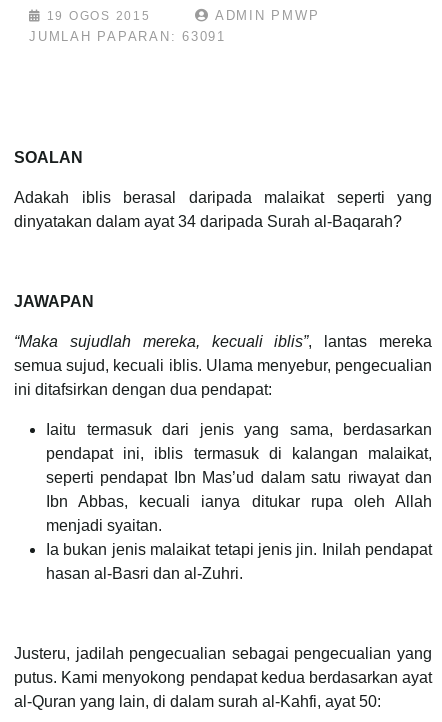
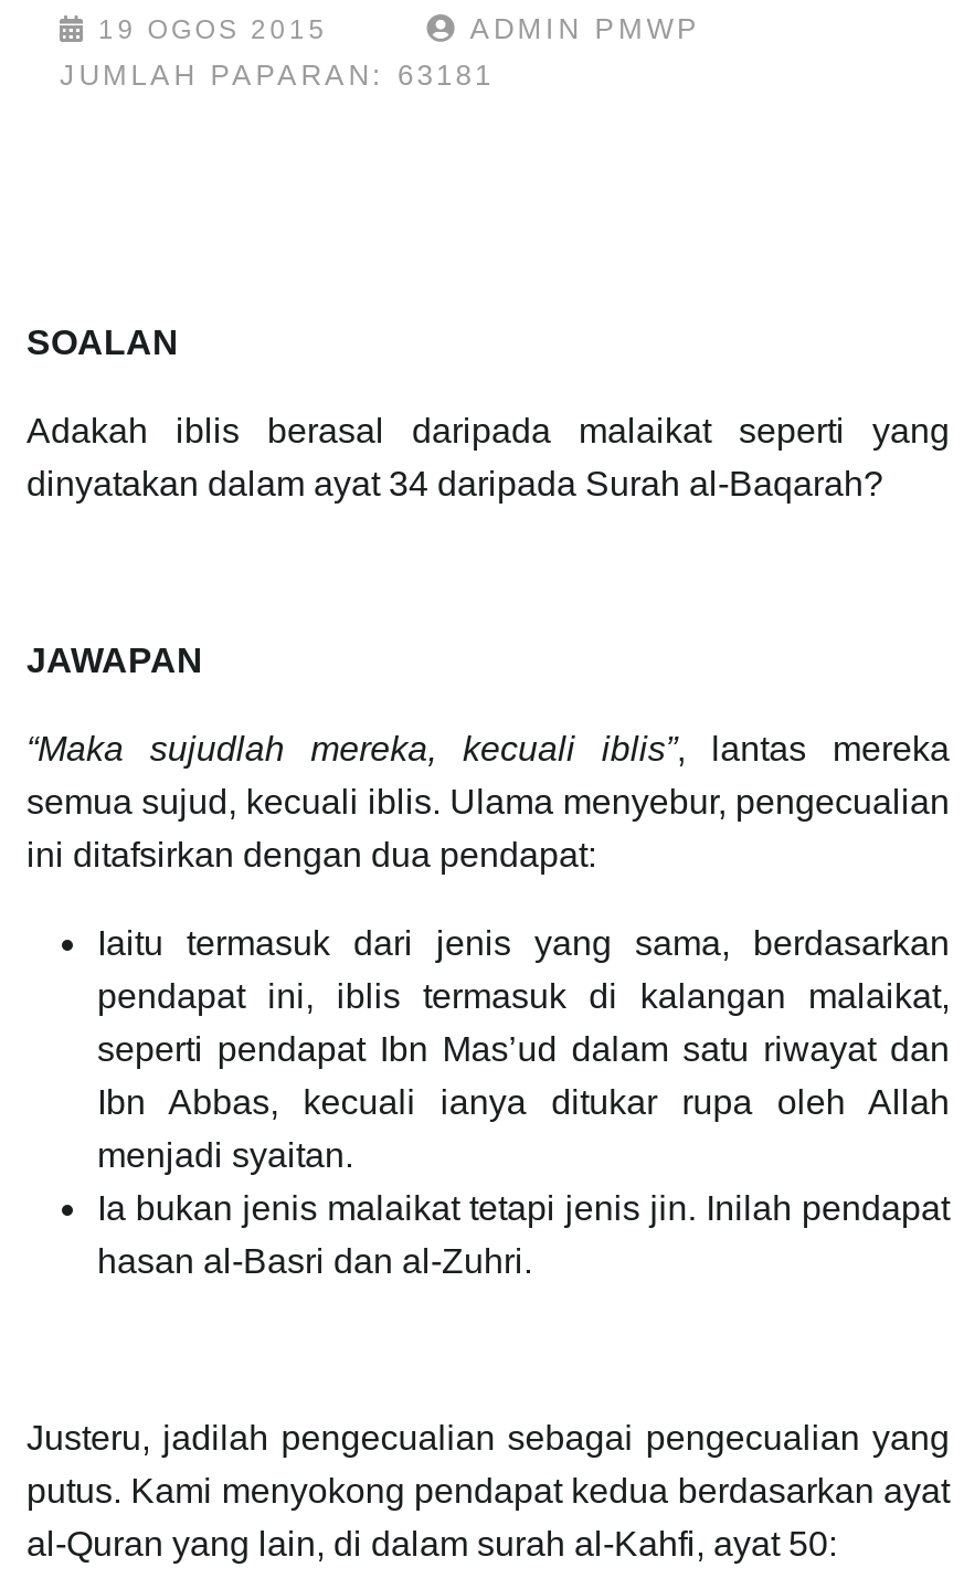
- JUMLAH PAPARAN: 63091
+ JUMLAH PAPARAN: 63181
